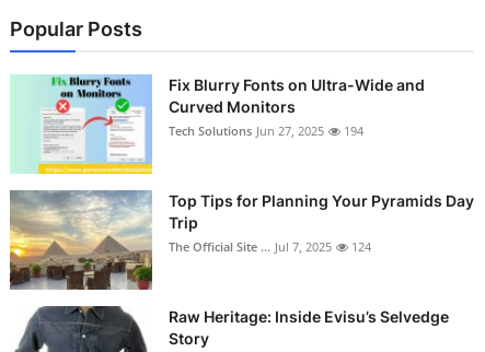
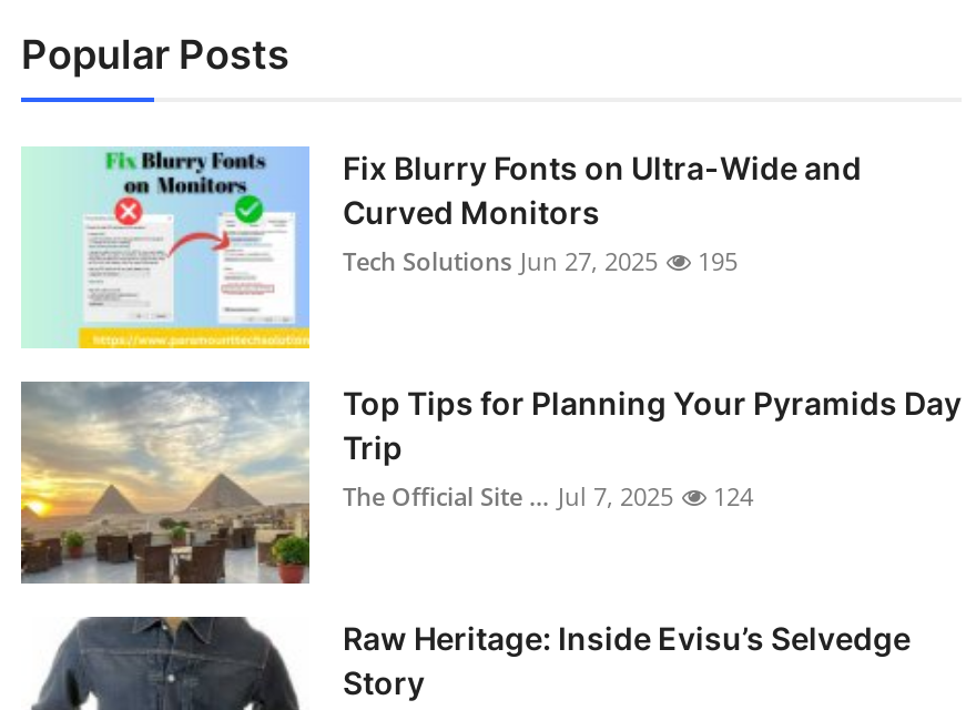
- Tech Solutions Jun 27, 2025 194
+ Tech Solutions Jun 27, 2025 195
